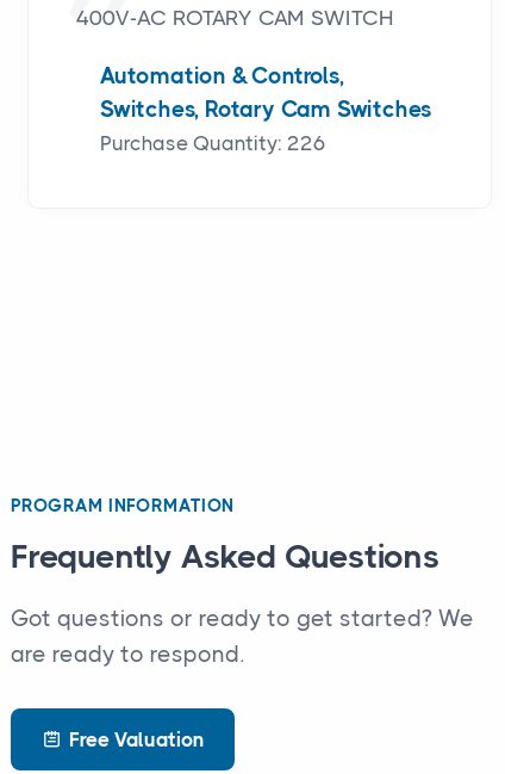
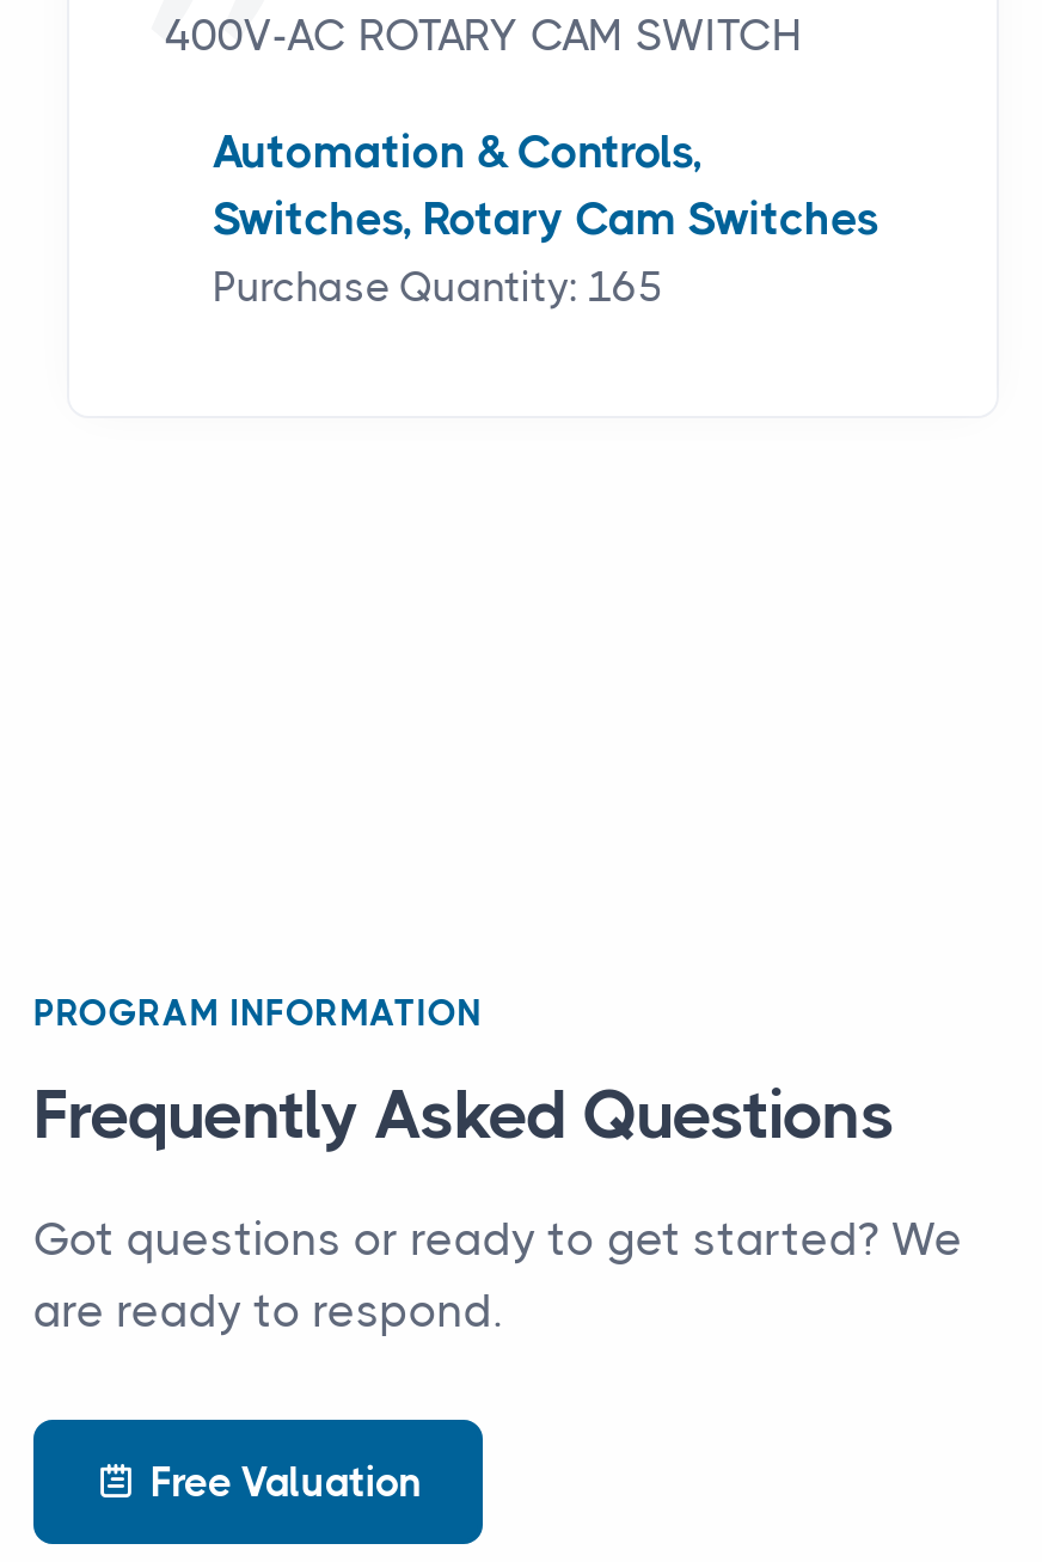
- Purchase Quantity: 226
+ Purchase Quantity: 165
